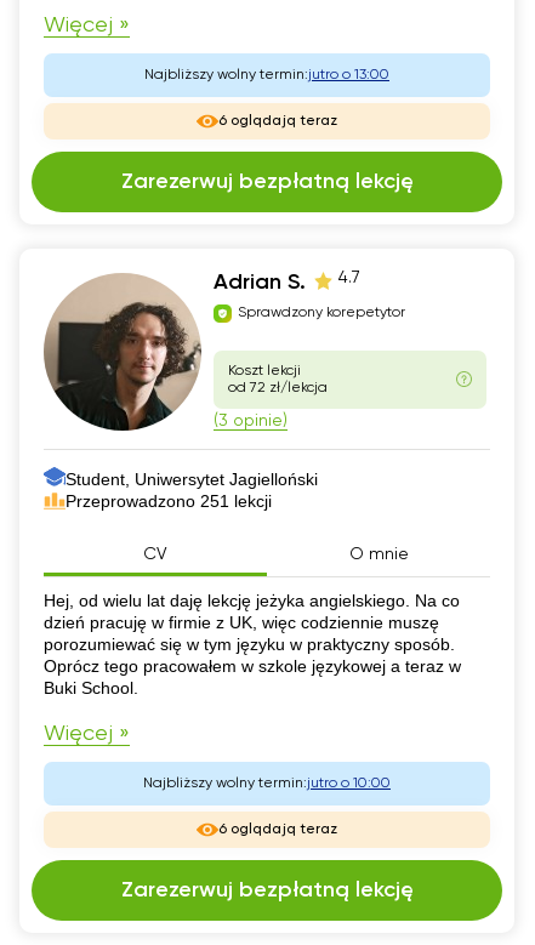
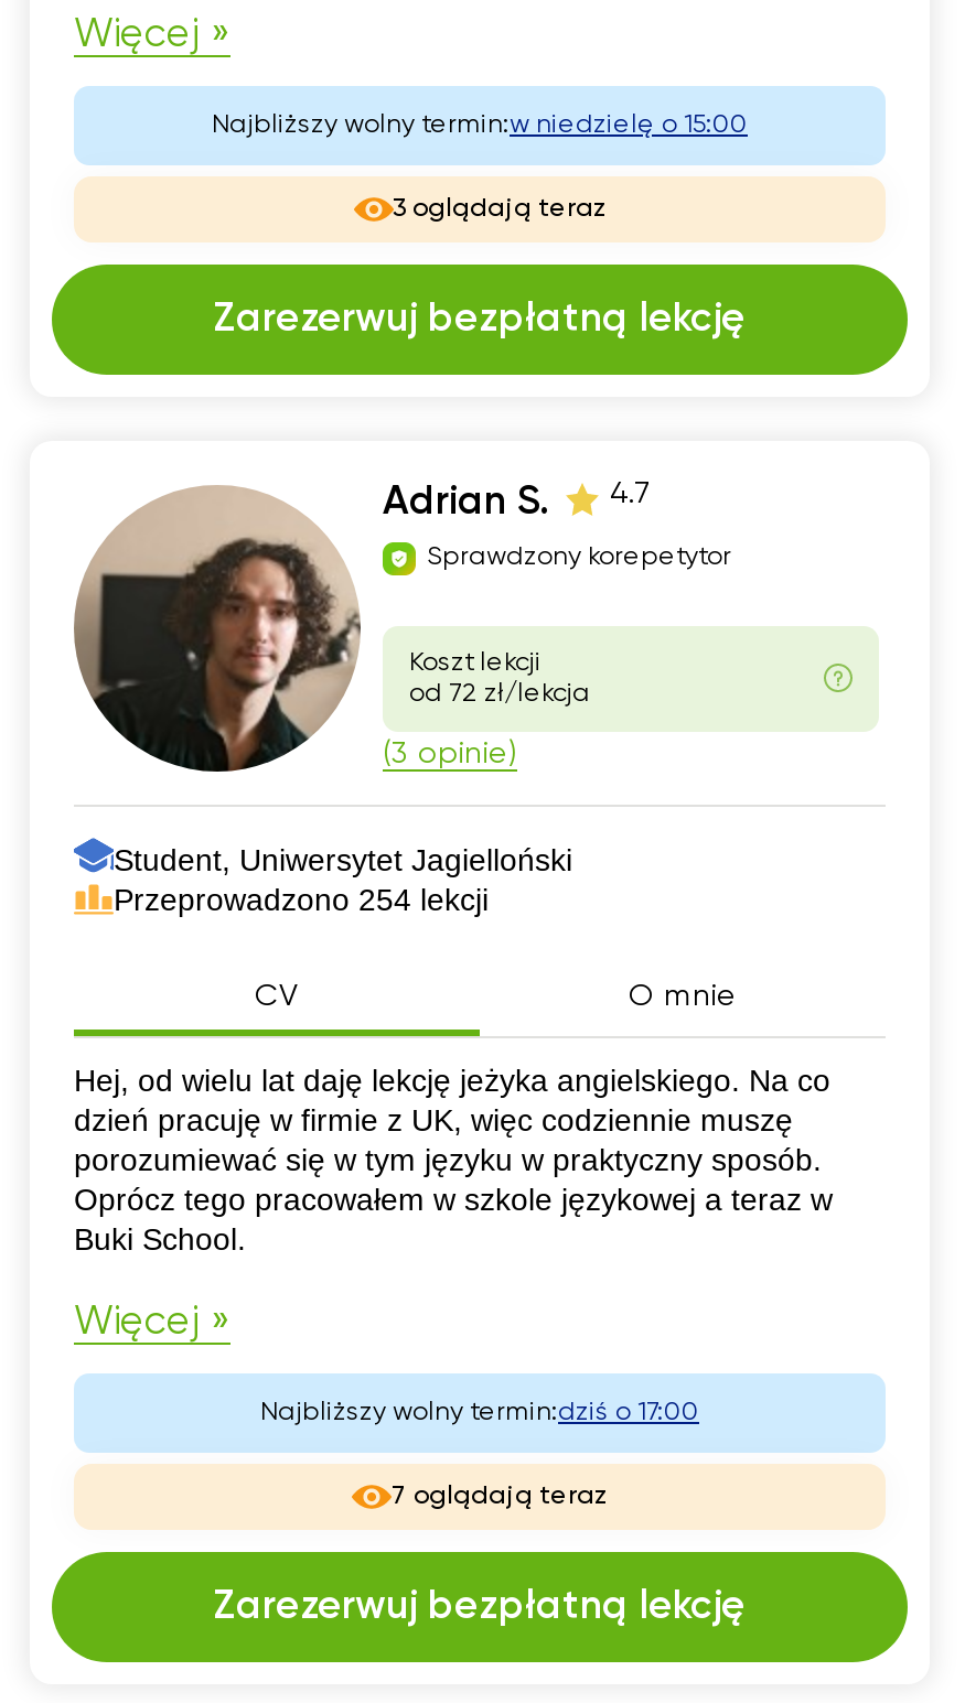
- Najbliższy wolny termin:jutro o 13:00
+ Najbliższy wolny termin:w niedzielę o 15:00

- 6 oglądają teraz
+ 3 oglądają teraz

- Przeprowadzono 251 lekcji
+ Przeprowadzono 254 lekcji

- Najbliższy wolny termin:jutro o 10:00
+ Najbliższy wolny termin:dziś o 17:00

- 6 oglądają teraz
+ 7 oglądają teraz
